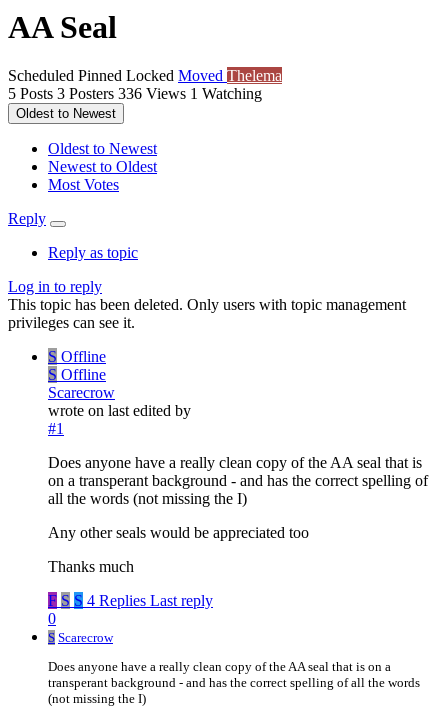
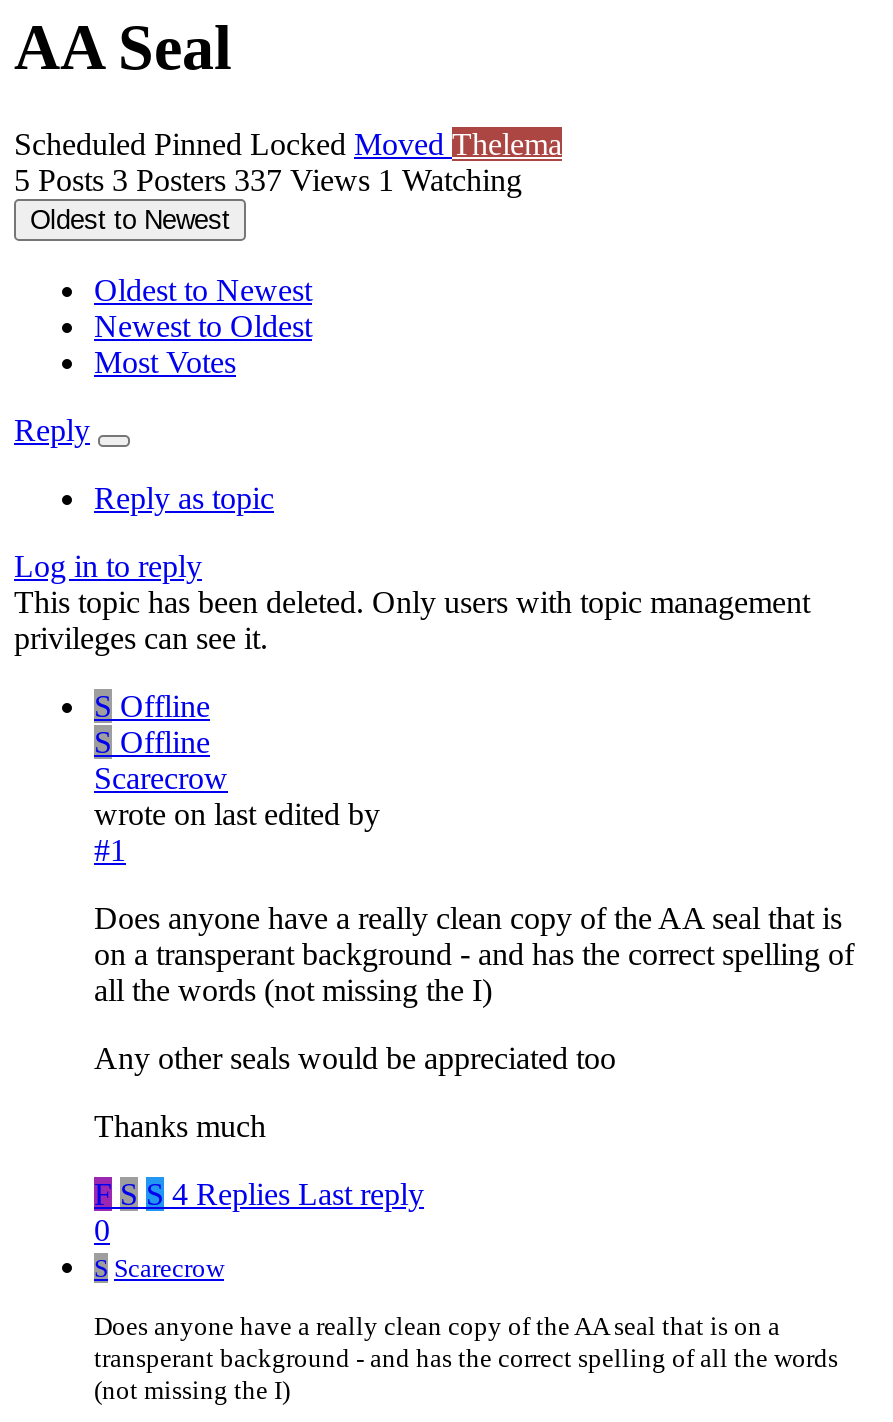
- 5 Posts 3 Posters 336 Views 1 Watching
+ 5 Posts 3 Posters 337 Views 1 Watching
